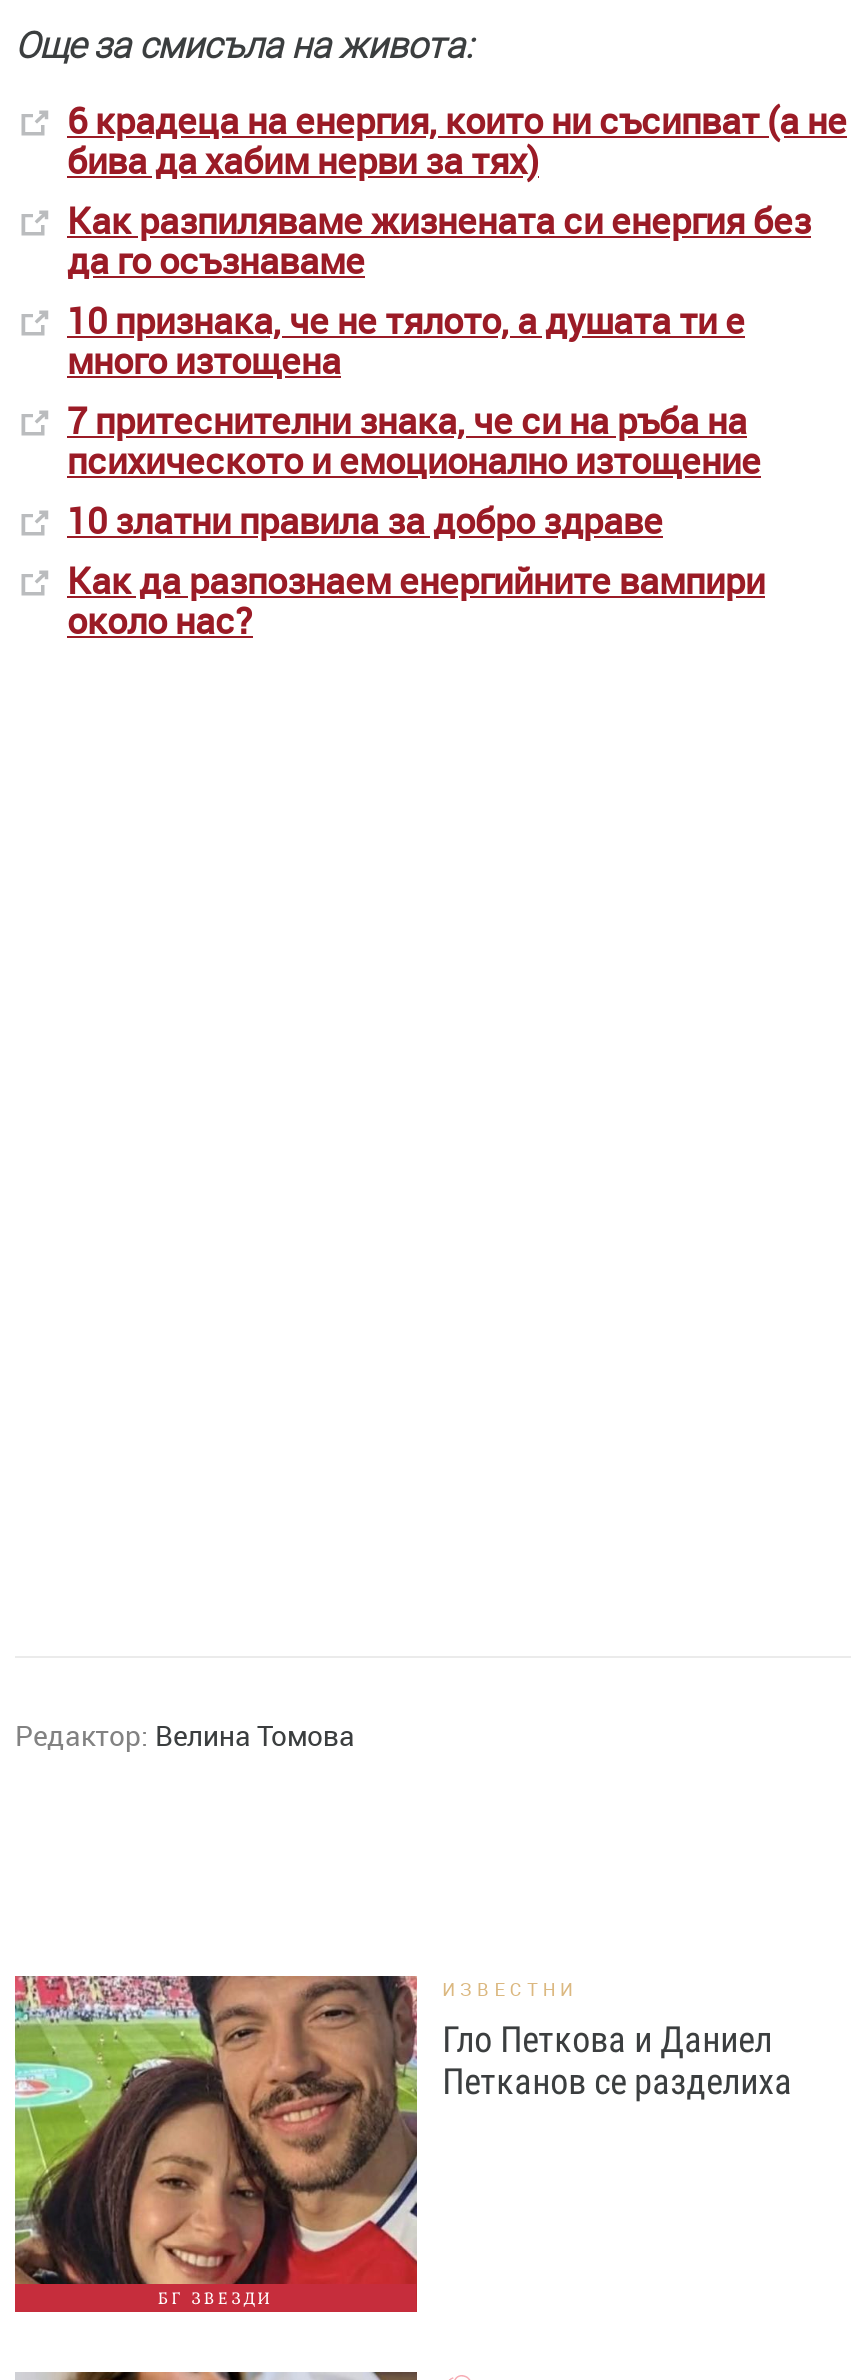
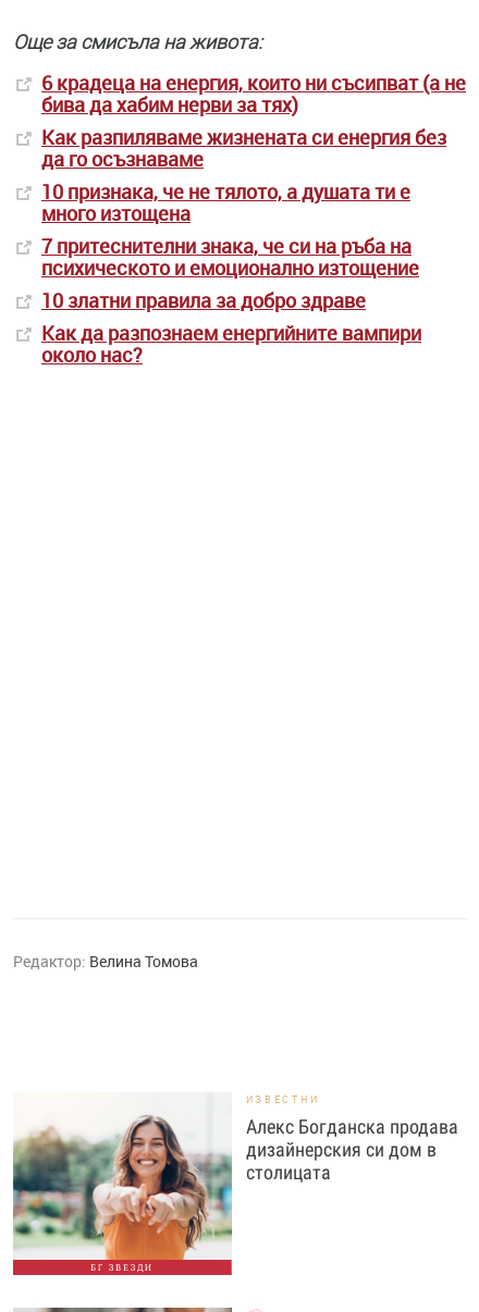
- [image]
- Гло Петкова и Даниел
- Петканов се разделиха
+ [image]
+ Алекс Богданска продава
+ дизайнерския си дом в
+ столицата
